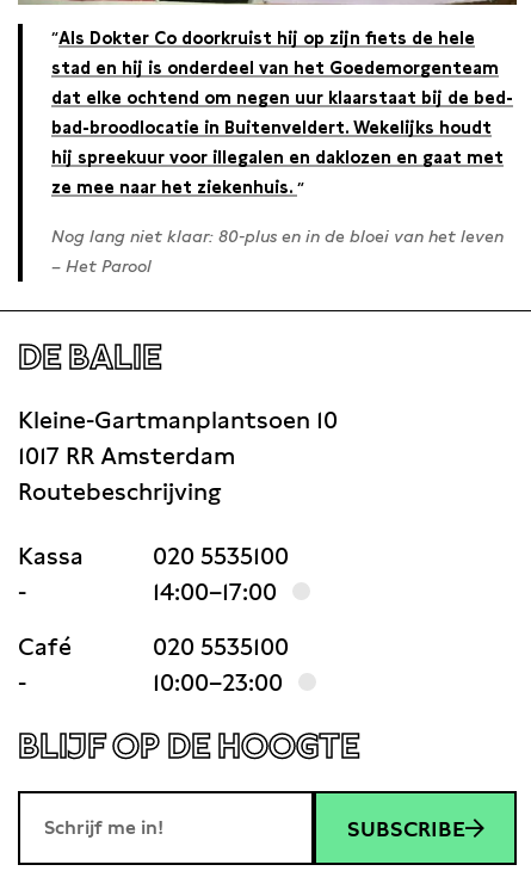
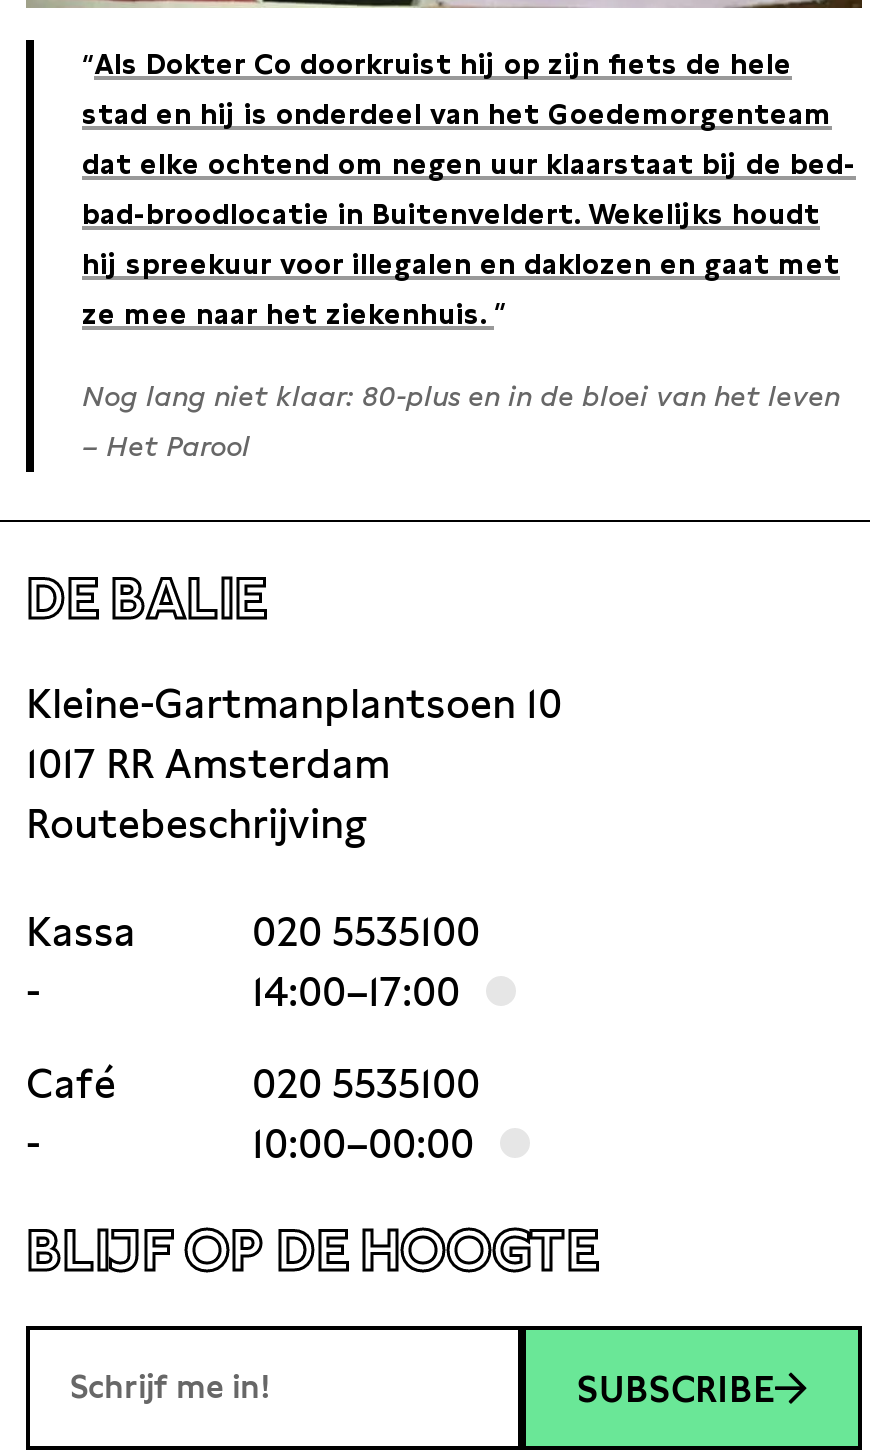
- 10:00–23:00
+ 10:00–00:00
